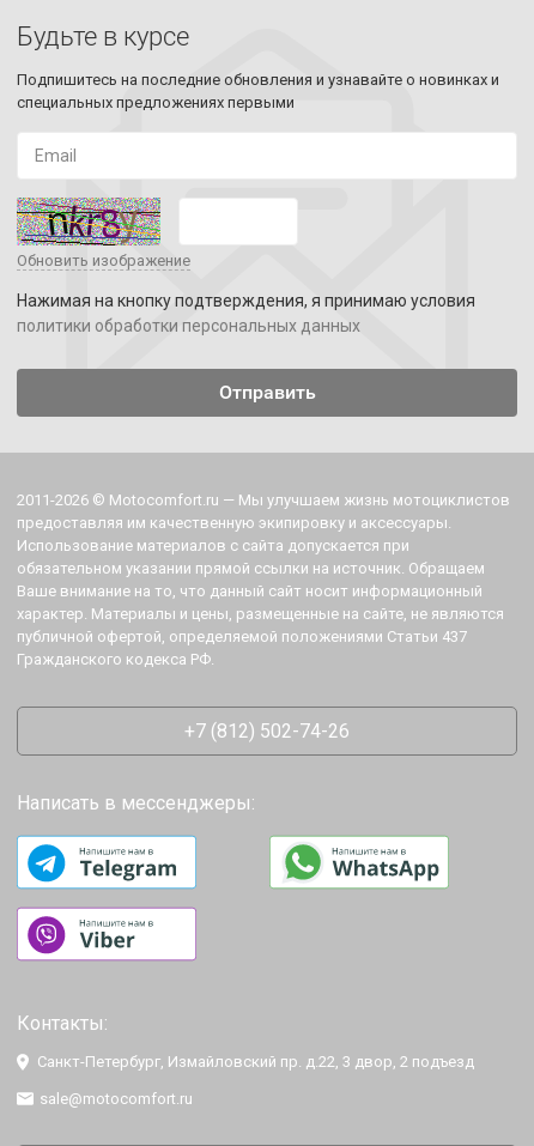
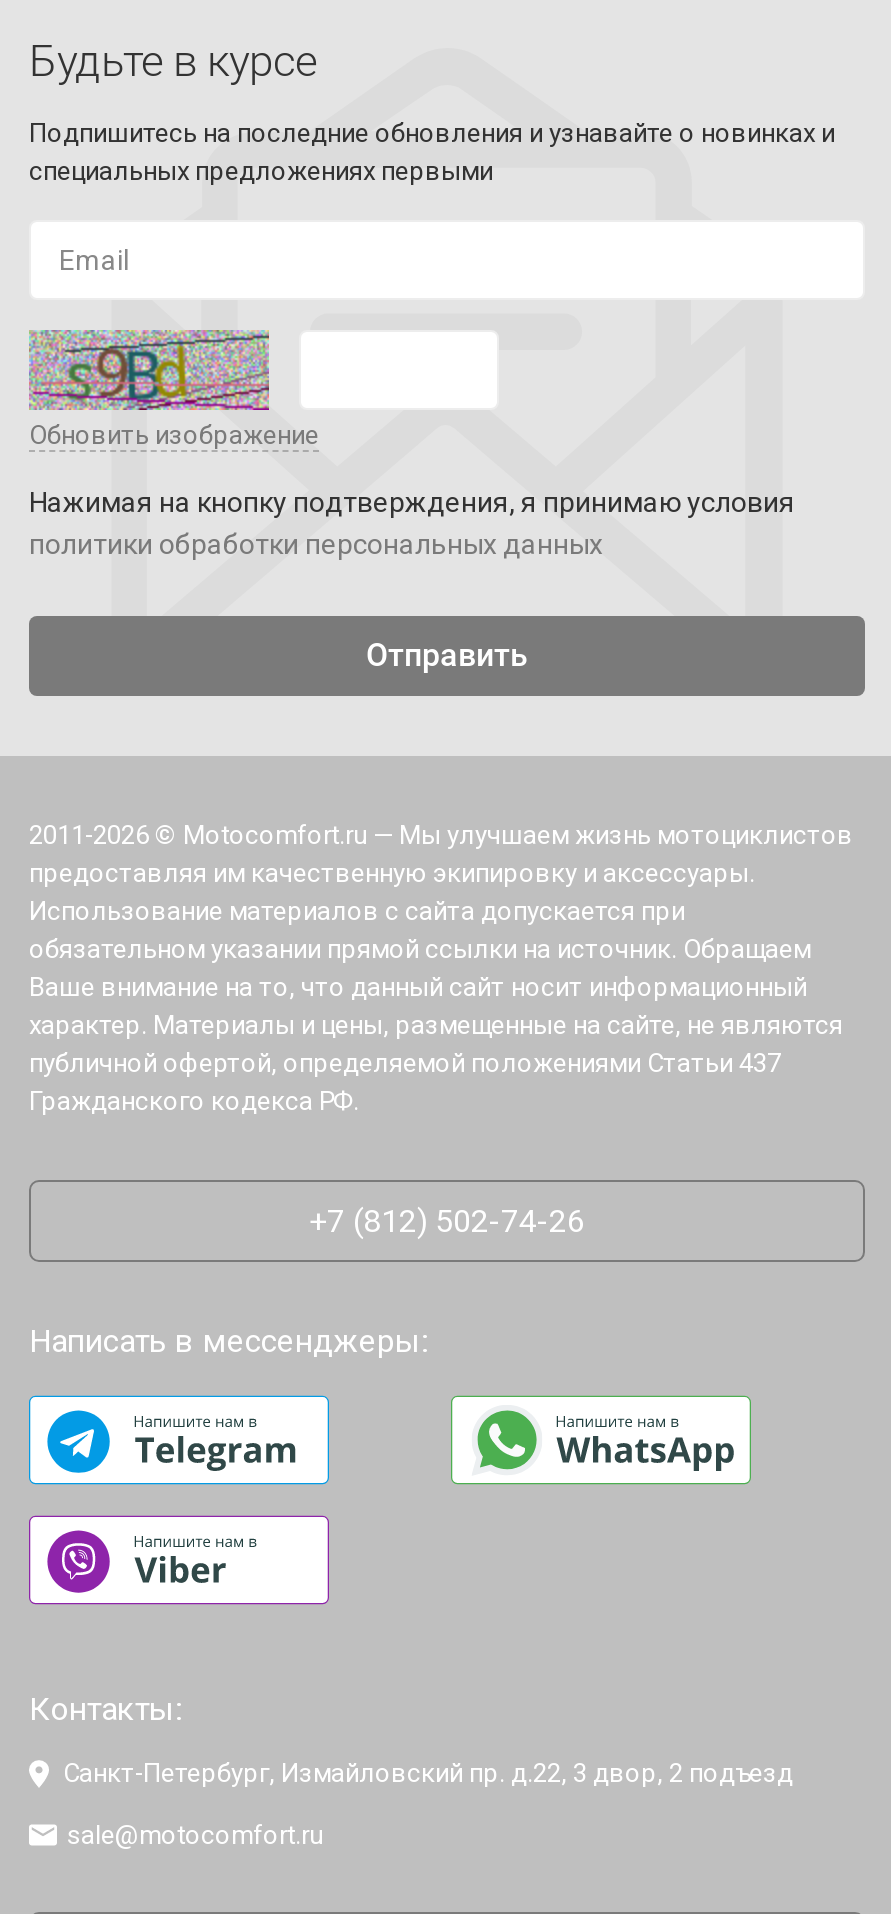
- [image]
+ [image]
